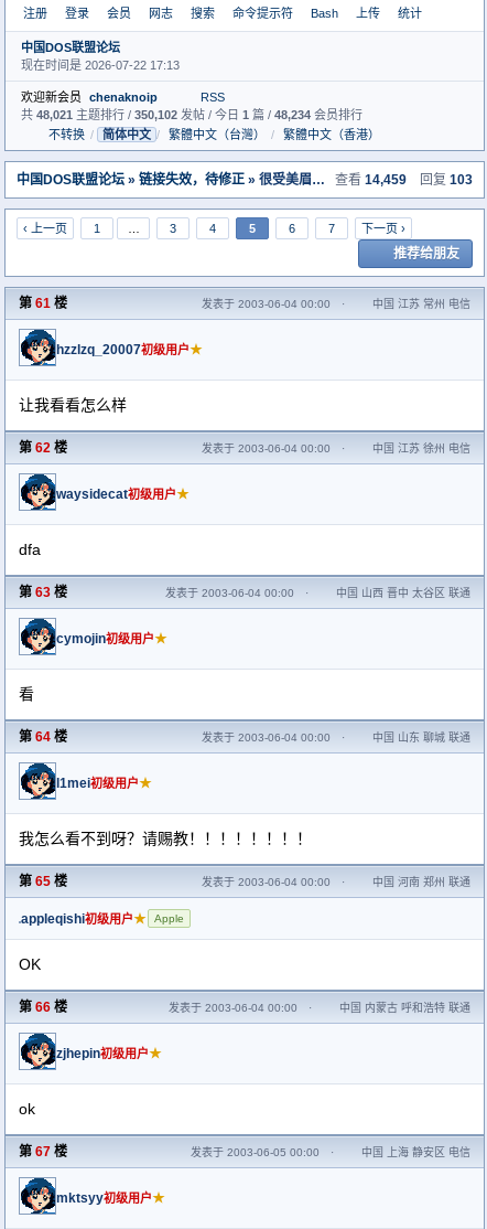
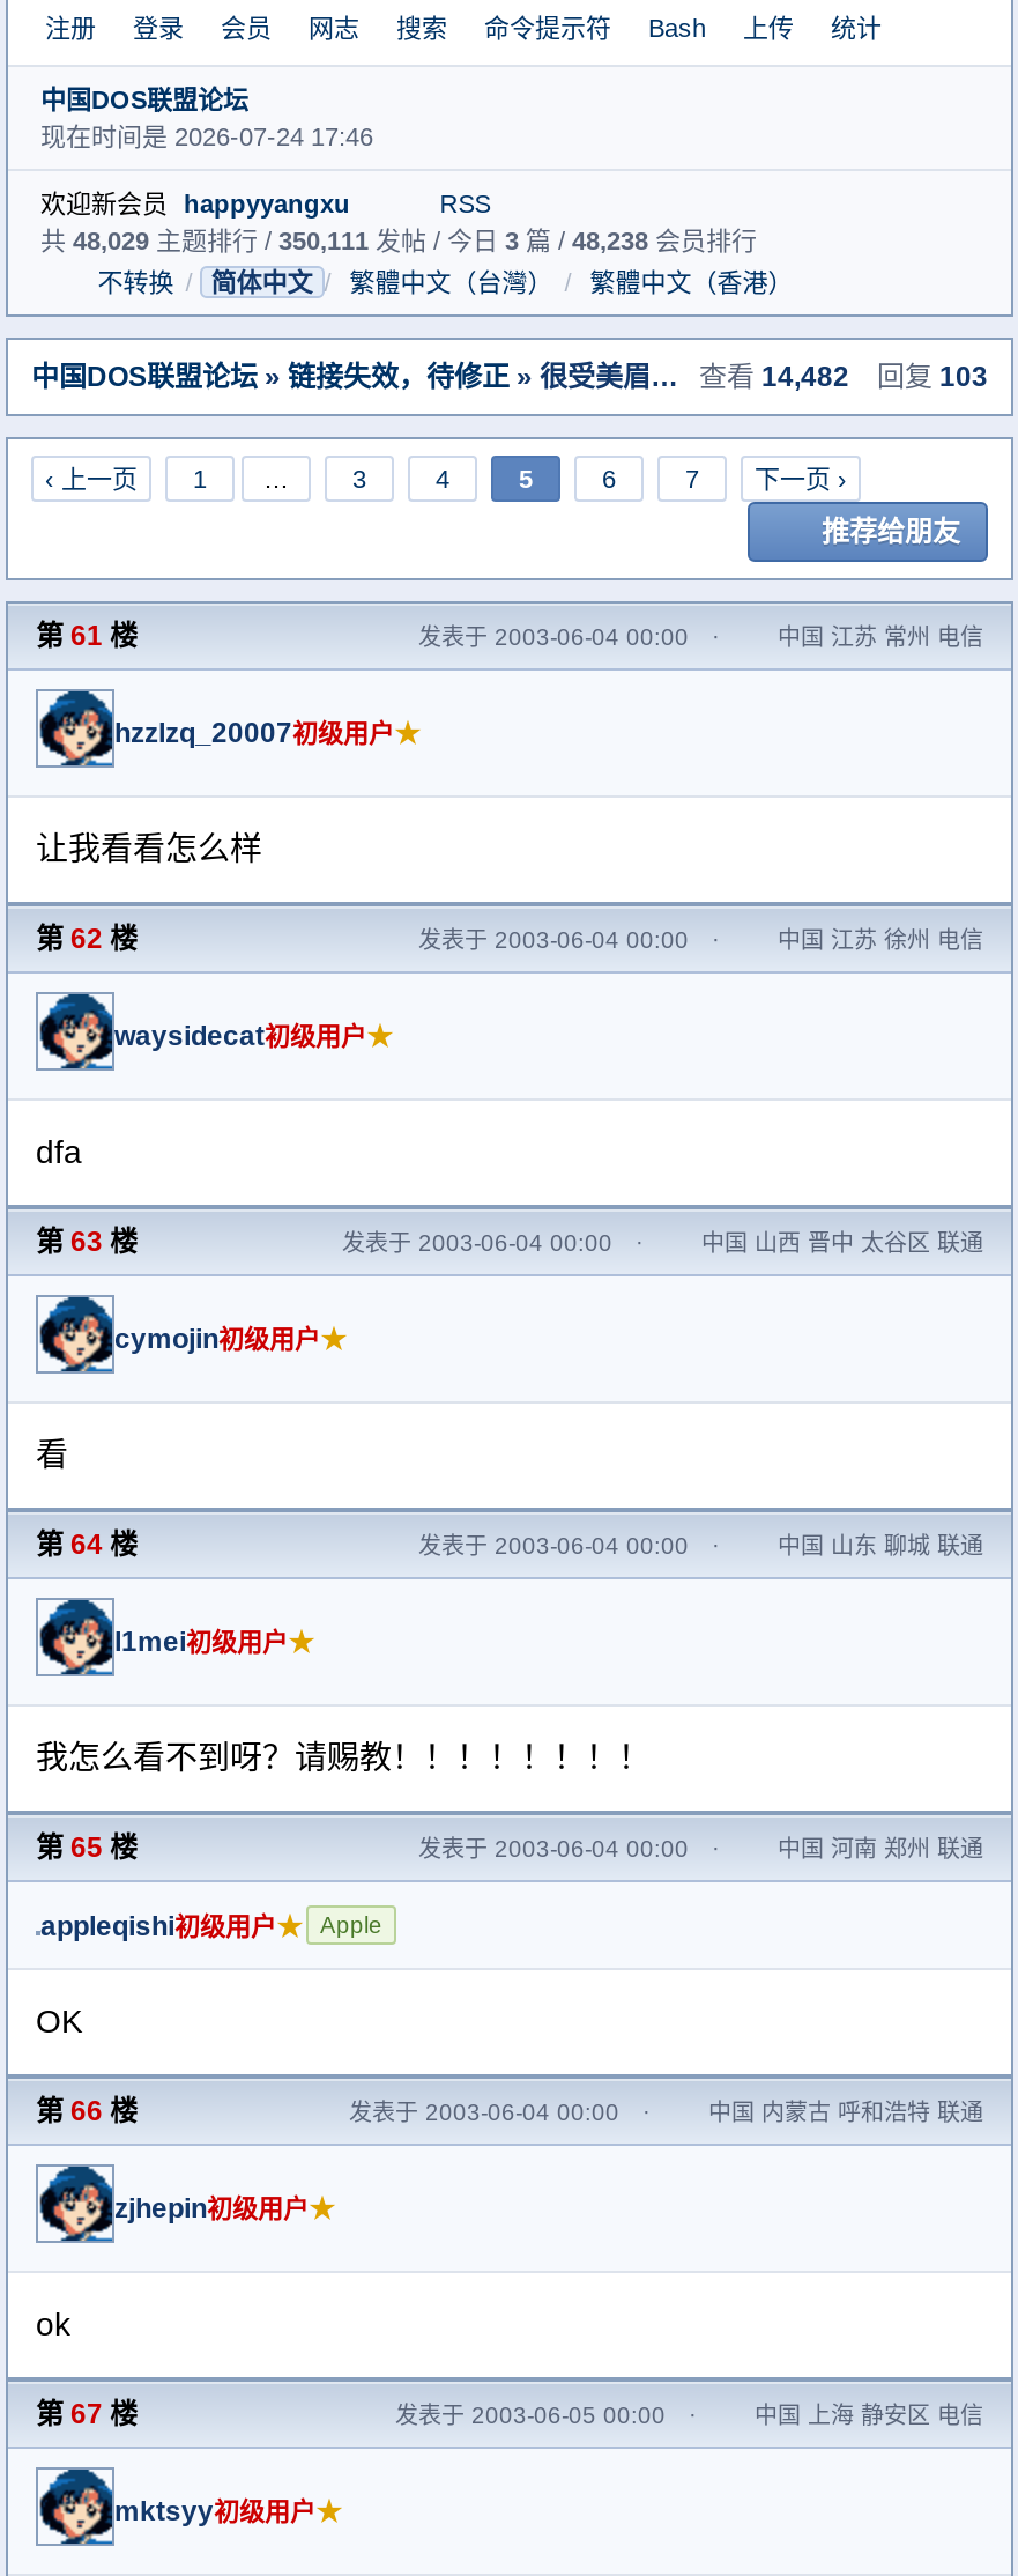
- 现在时间是 2026-07-22 17:13
+ 现在时间是 2026-07-24 17:46

- 欢迎新会员 chenaknoip
+ 欢迎新会员 happyyangxu

- 共48,021主题排行 / 350,102发帖 / 今日1篇 / 48,234会员排行
+ 共48,029主题排行 / 350,111发帖 / 今日3篇 / 48,238会员排行

- 查看14,459回复103
+ 查看14,482回复103
